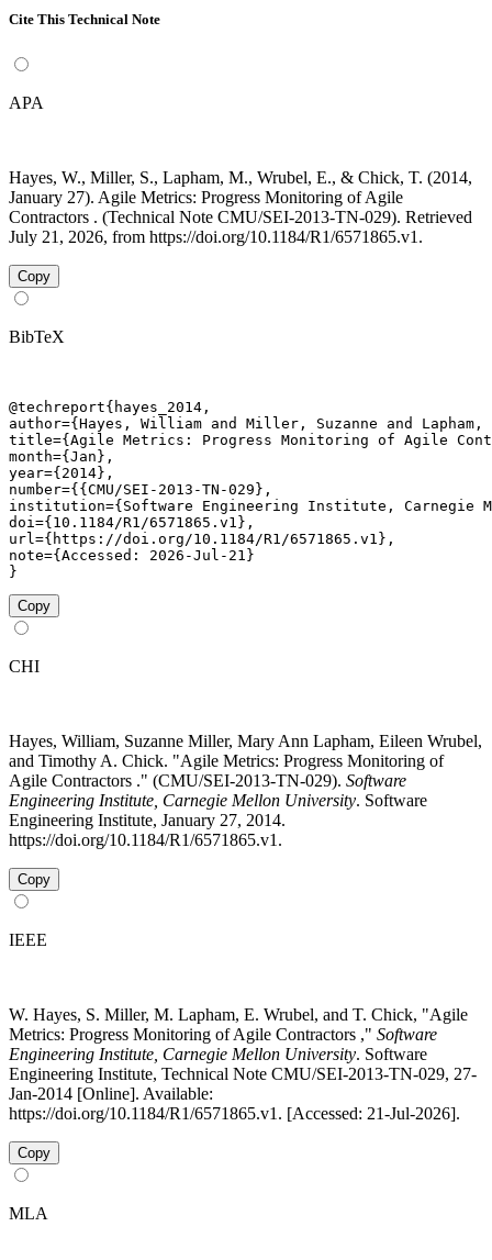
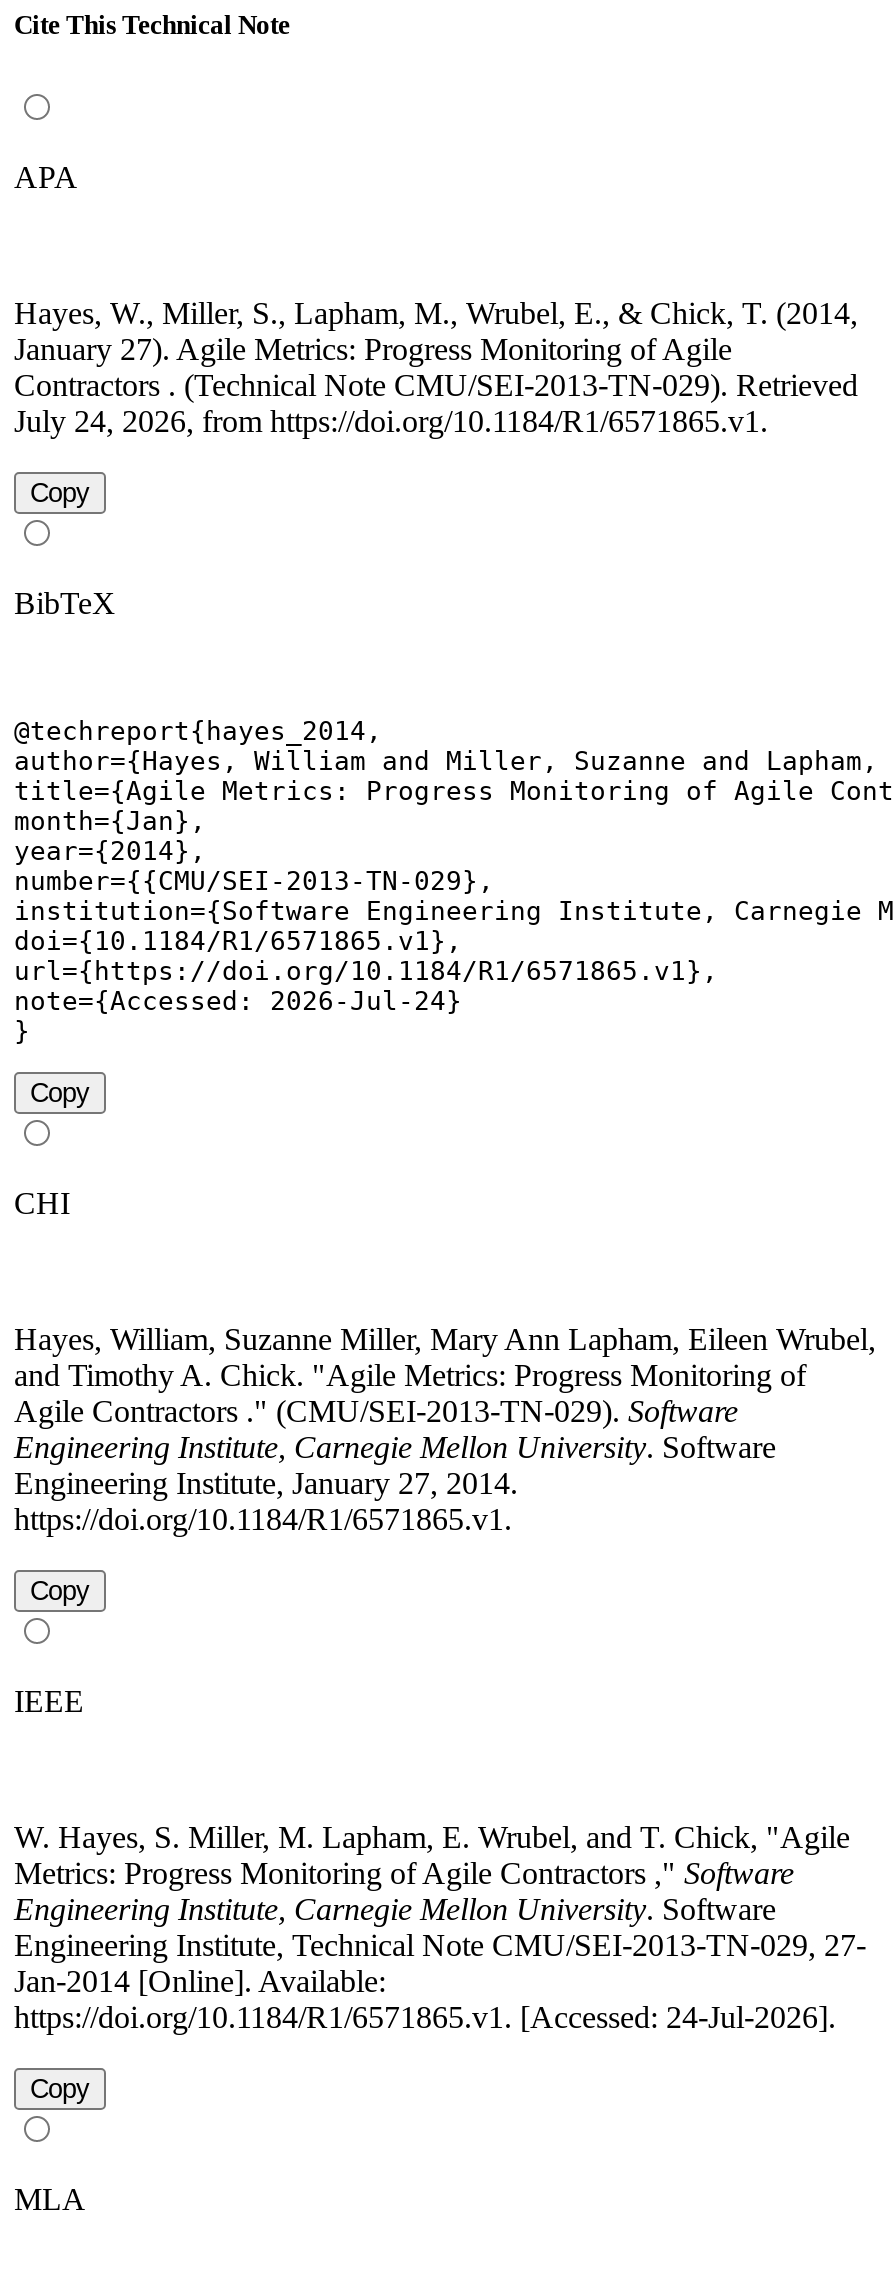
- July 21, 2026, from https://doi.org/10.1184/R1/6571865.v1.
+ July 24, 2026, from https://doi.org/10.1184/R1/6571865.v1.

- note={Accessed: 2026-Jul-21}
+ note={Accessed: 2026-Jul-24}

- https://doi.org/10.1184/R1/6571865.v1. [Accessed: 21-Jul-2026].
+ https://doi.org/10.1184/R1/6571865.v1. [Accessed: 24-Jul-2026].
